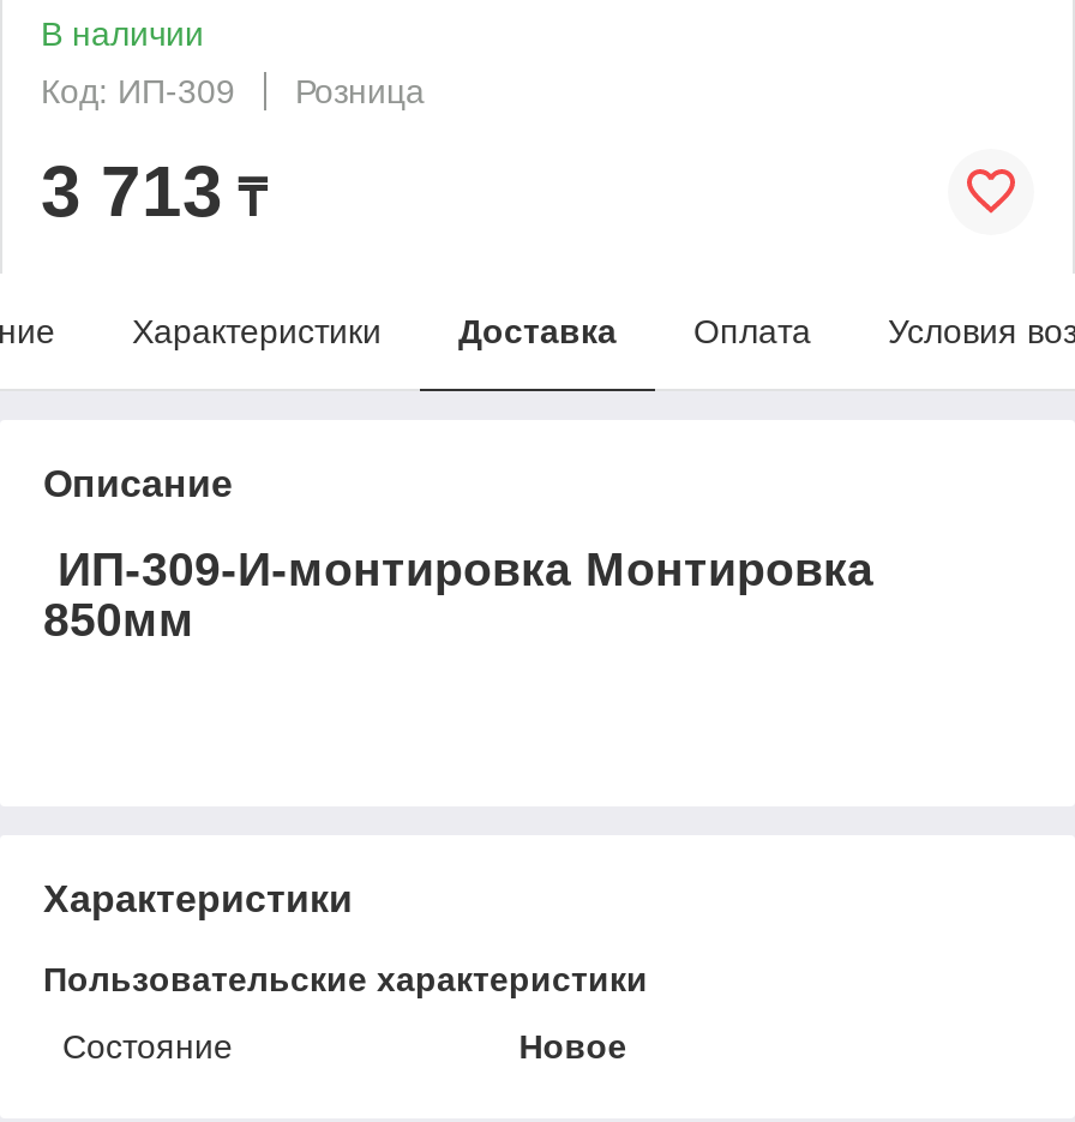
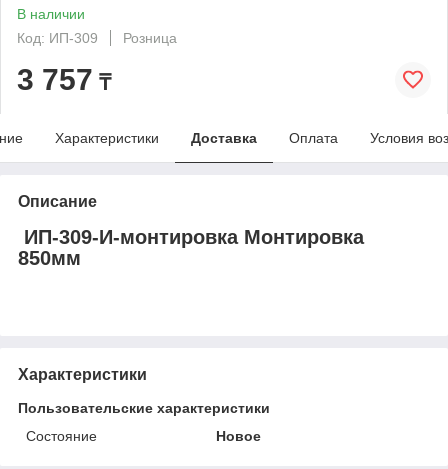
- 3 713 ₸
+ 3 757 ₸
